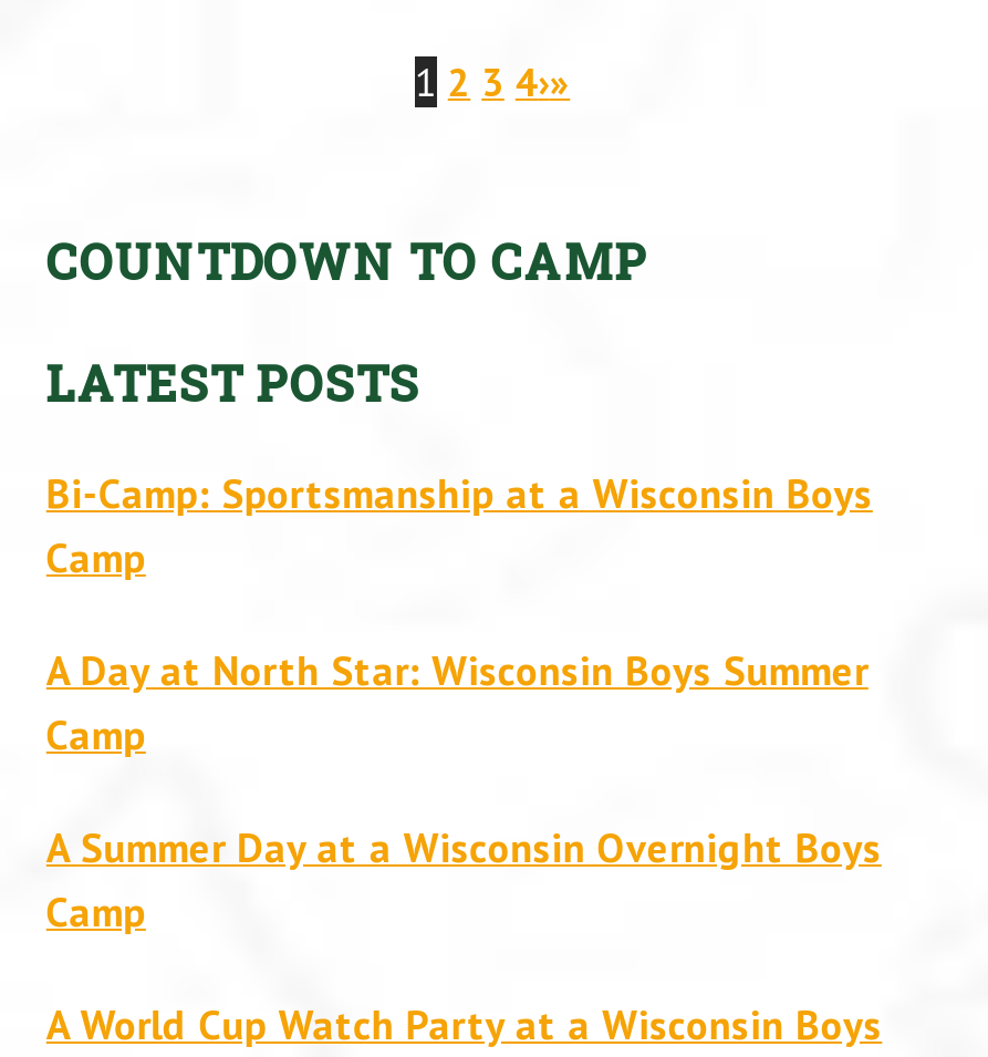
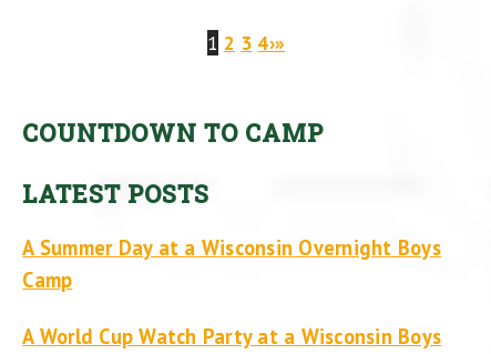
- Bi-Camp: Sportsmanship at a Wisconsin Boys
- Camp
- A Day at North Star: Wisconsin Boys Summer
- Camp
